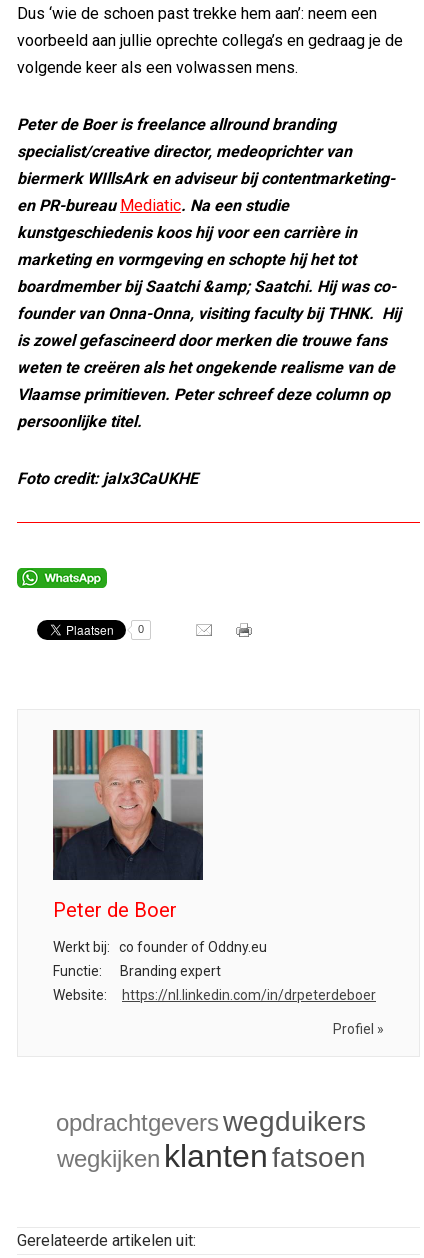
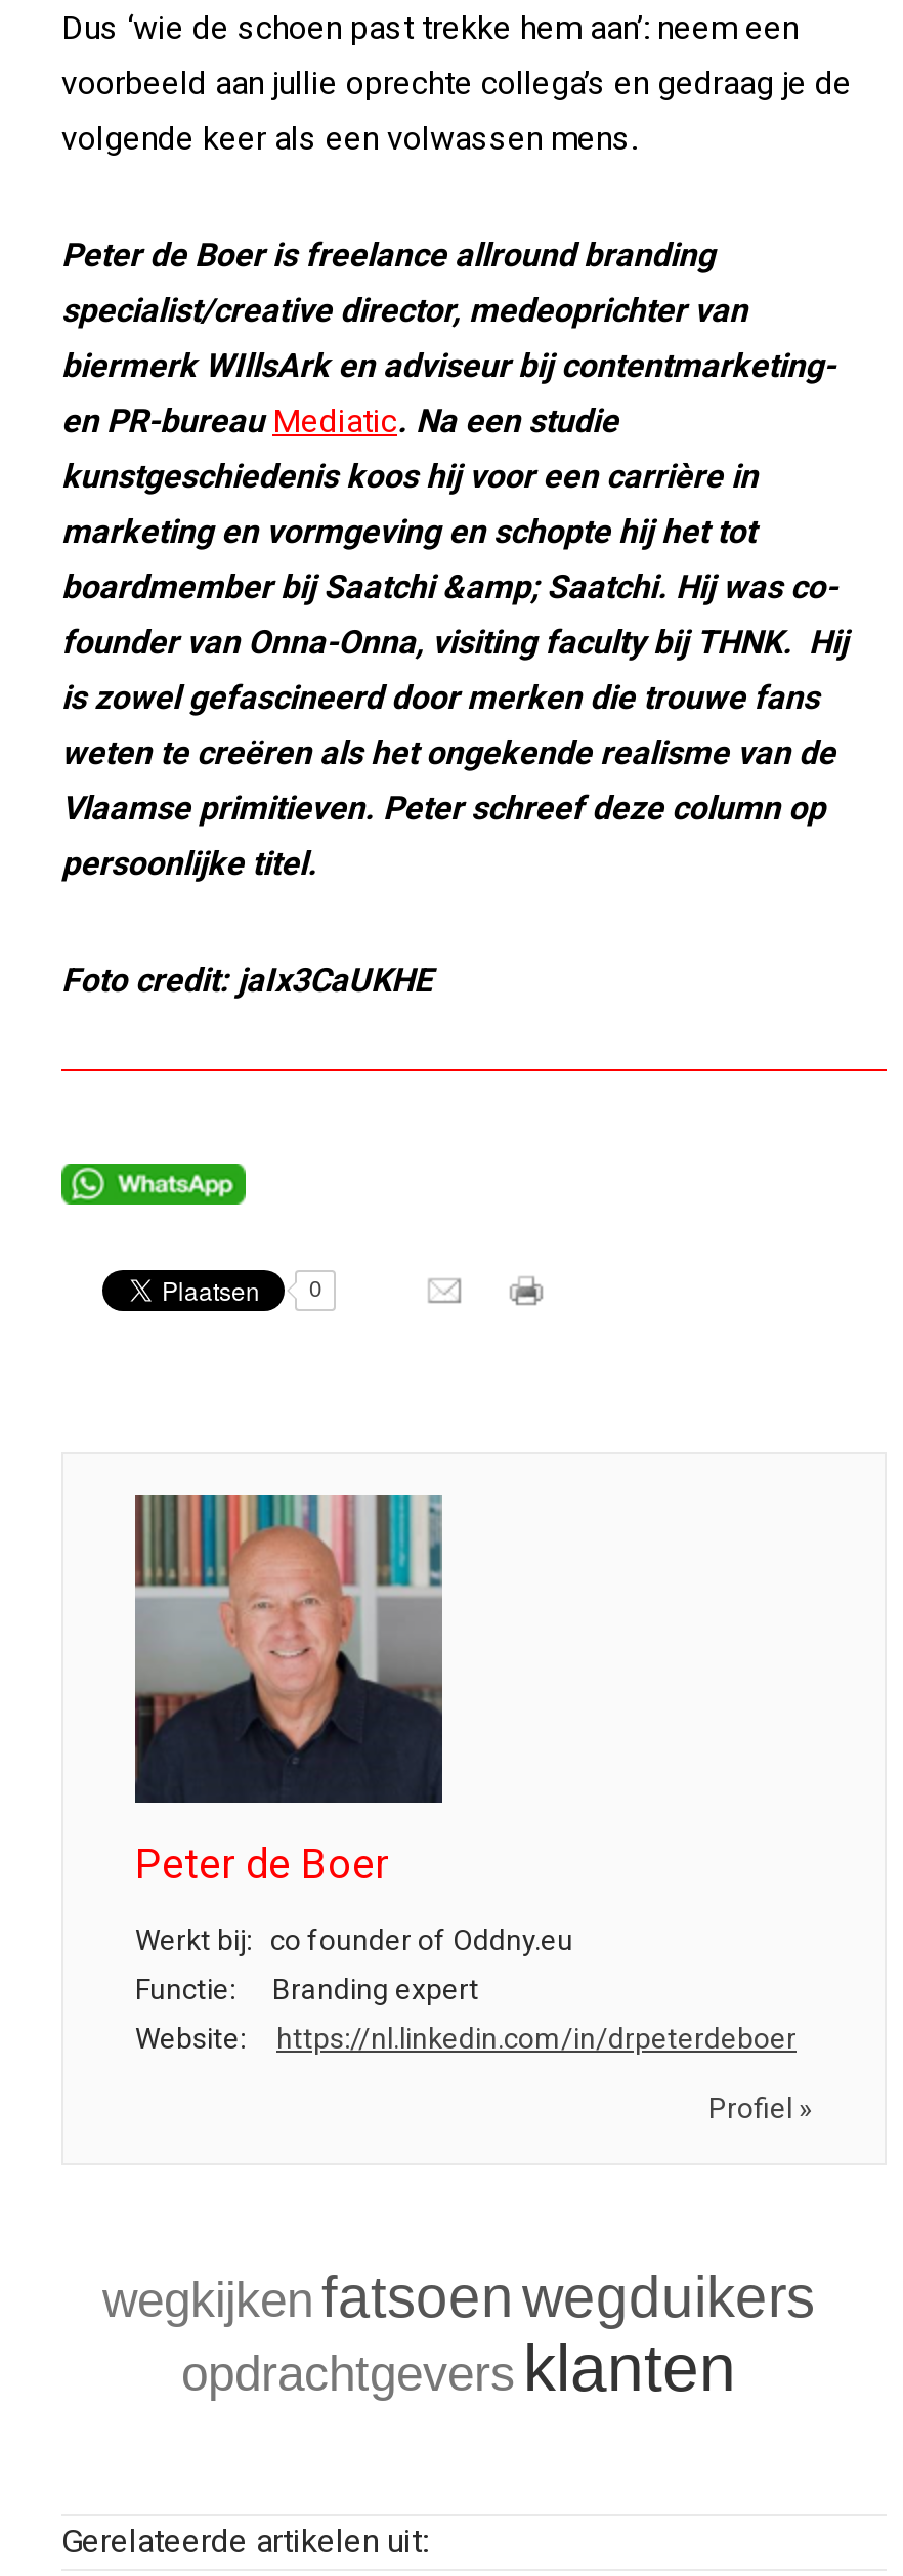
- opdrachtgevers wegduikers
- wegkijken klanten fatsoen
+ wegkijken fatsoen wegduikers
+ opdrachtgevers klanten
